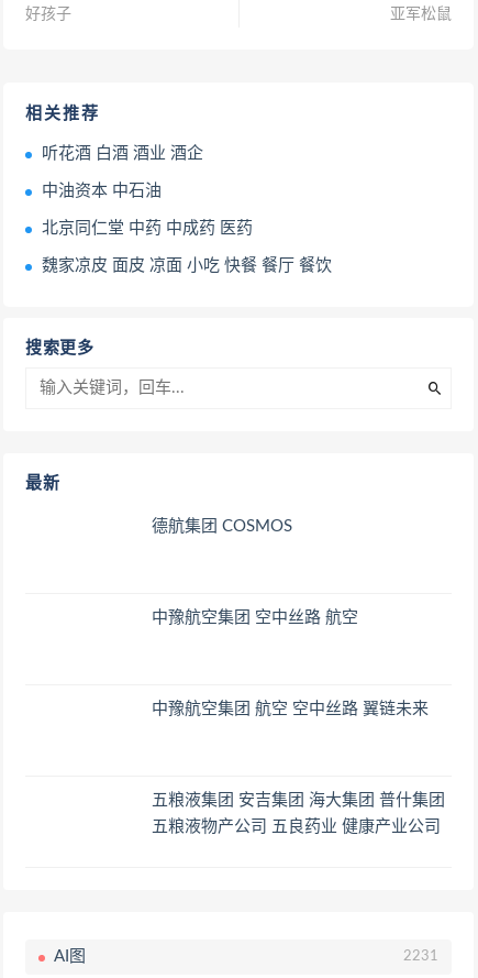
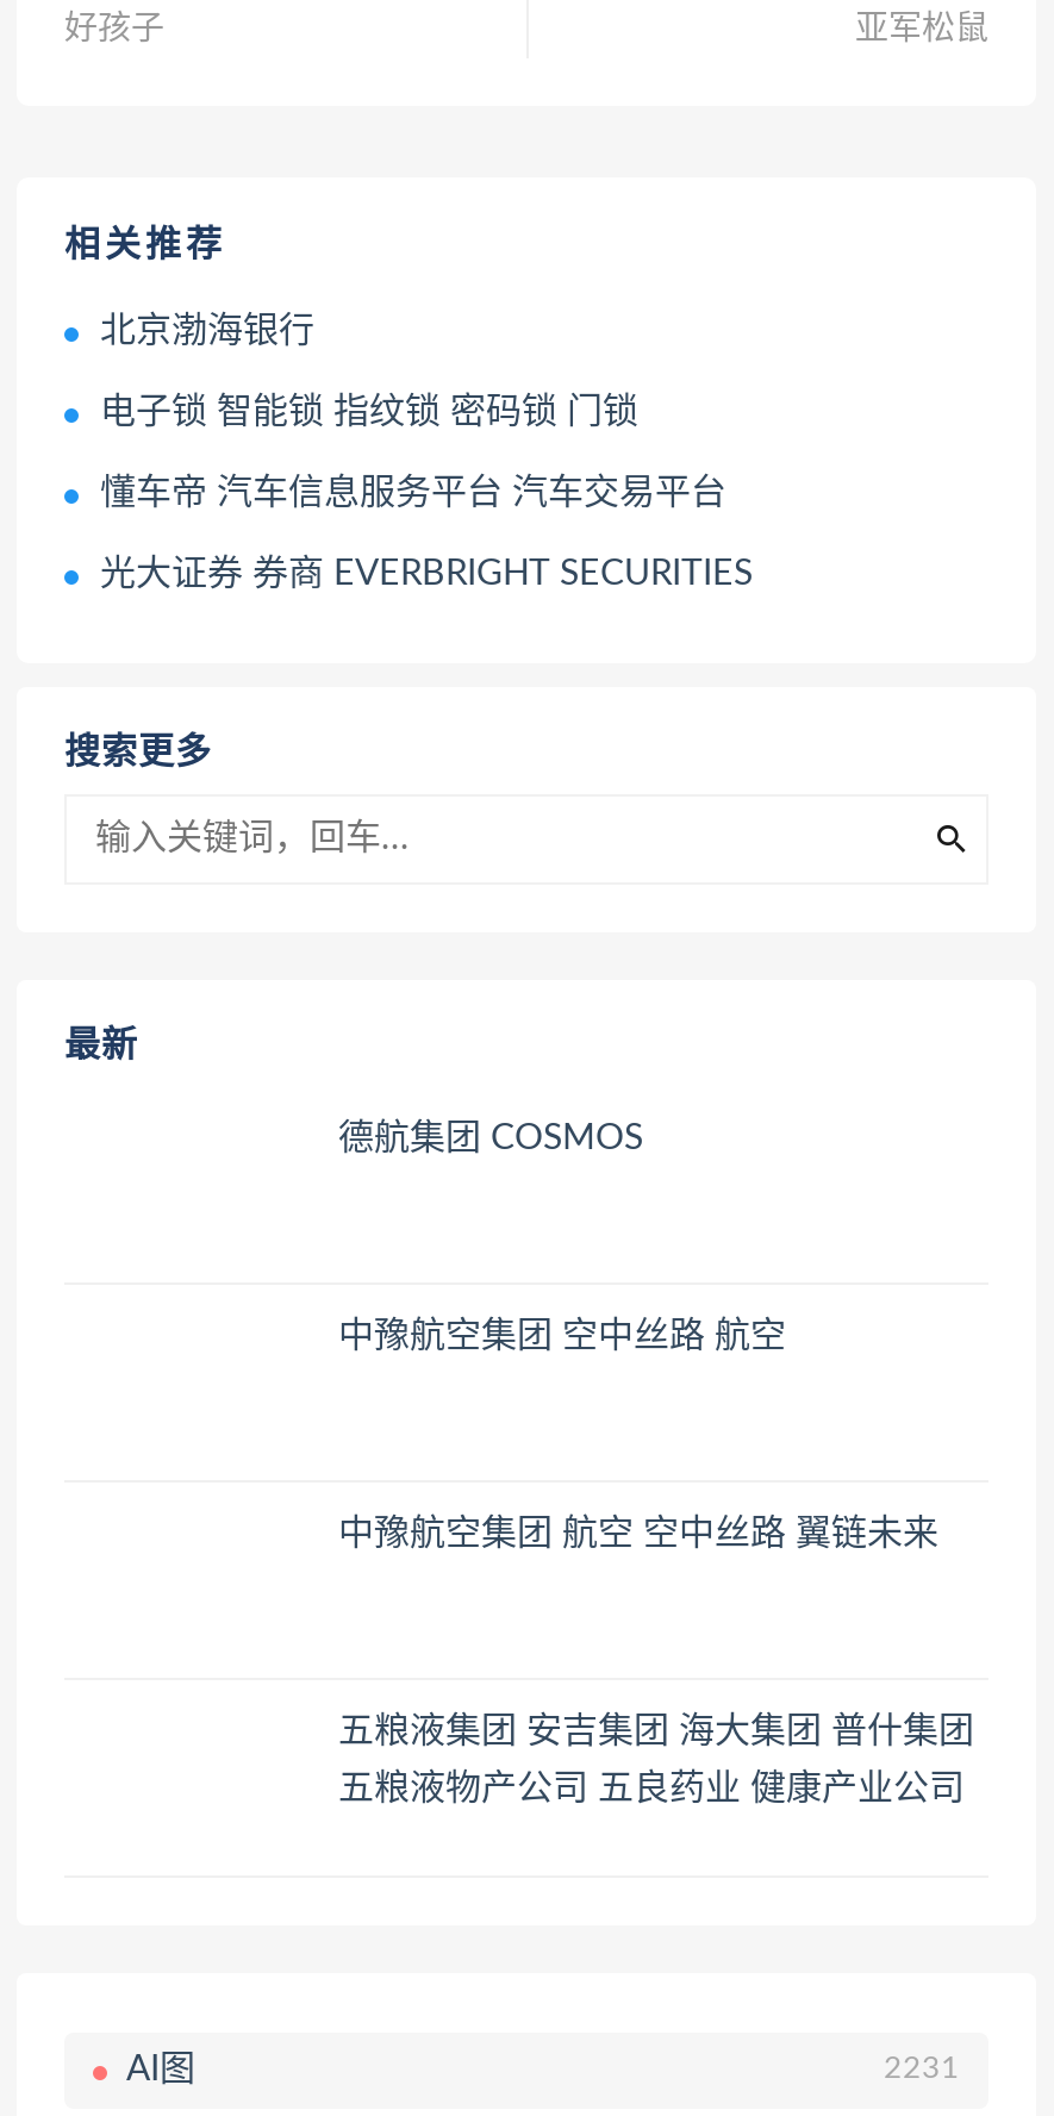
- 听花酒 白酒 酒业 酒企
+ 北京渤海银行

- 中油资本 中石油
+ 电子锁 智能锁 指纹锁 密码锁 门锁

- 北京同仁堂 中药 中成药 医药
+ 懂车帝 汽车信息服务平台 汽车交易平台

- 魏家凉皮 面皮 凉面 小吃 快餐 餐厅 餐饮
+ 光大证券 券商 EVERBRIGHT SECURITIES
